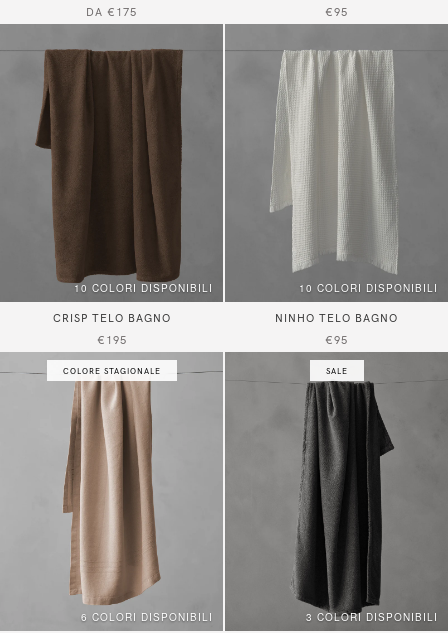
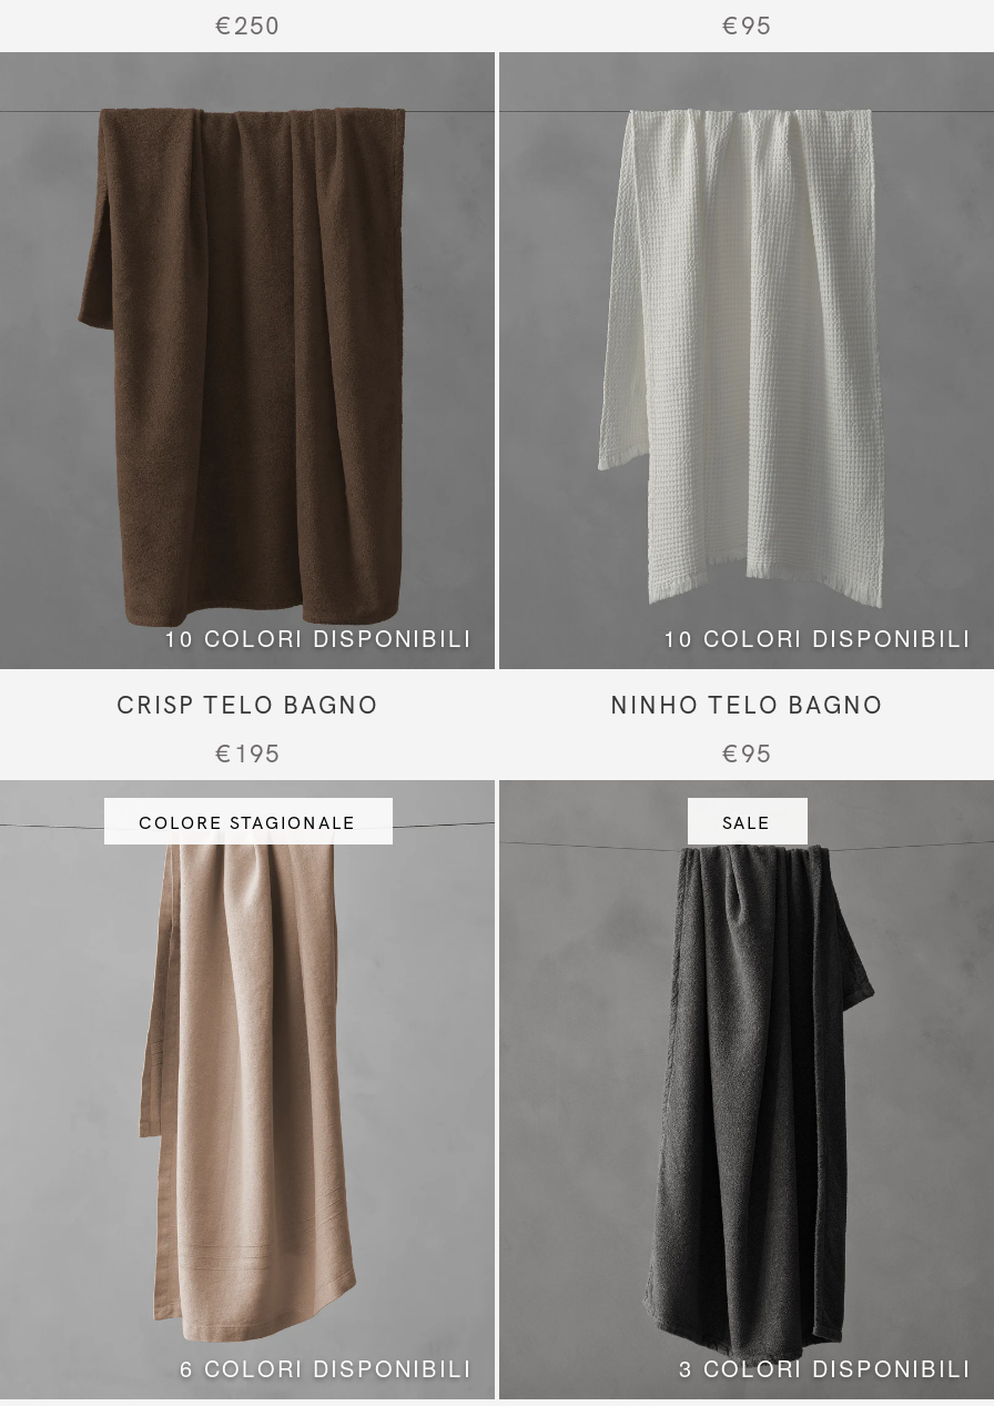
- DA €175
+ €250
